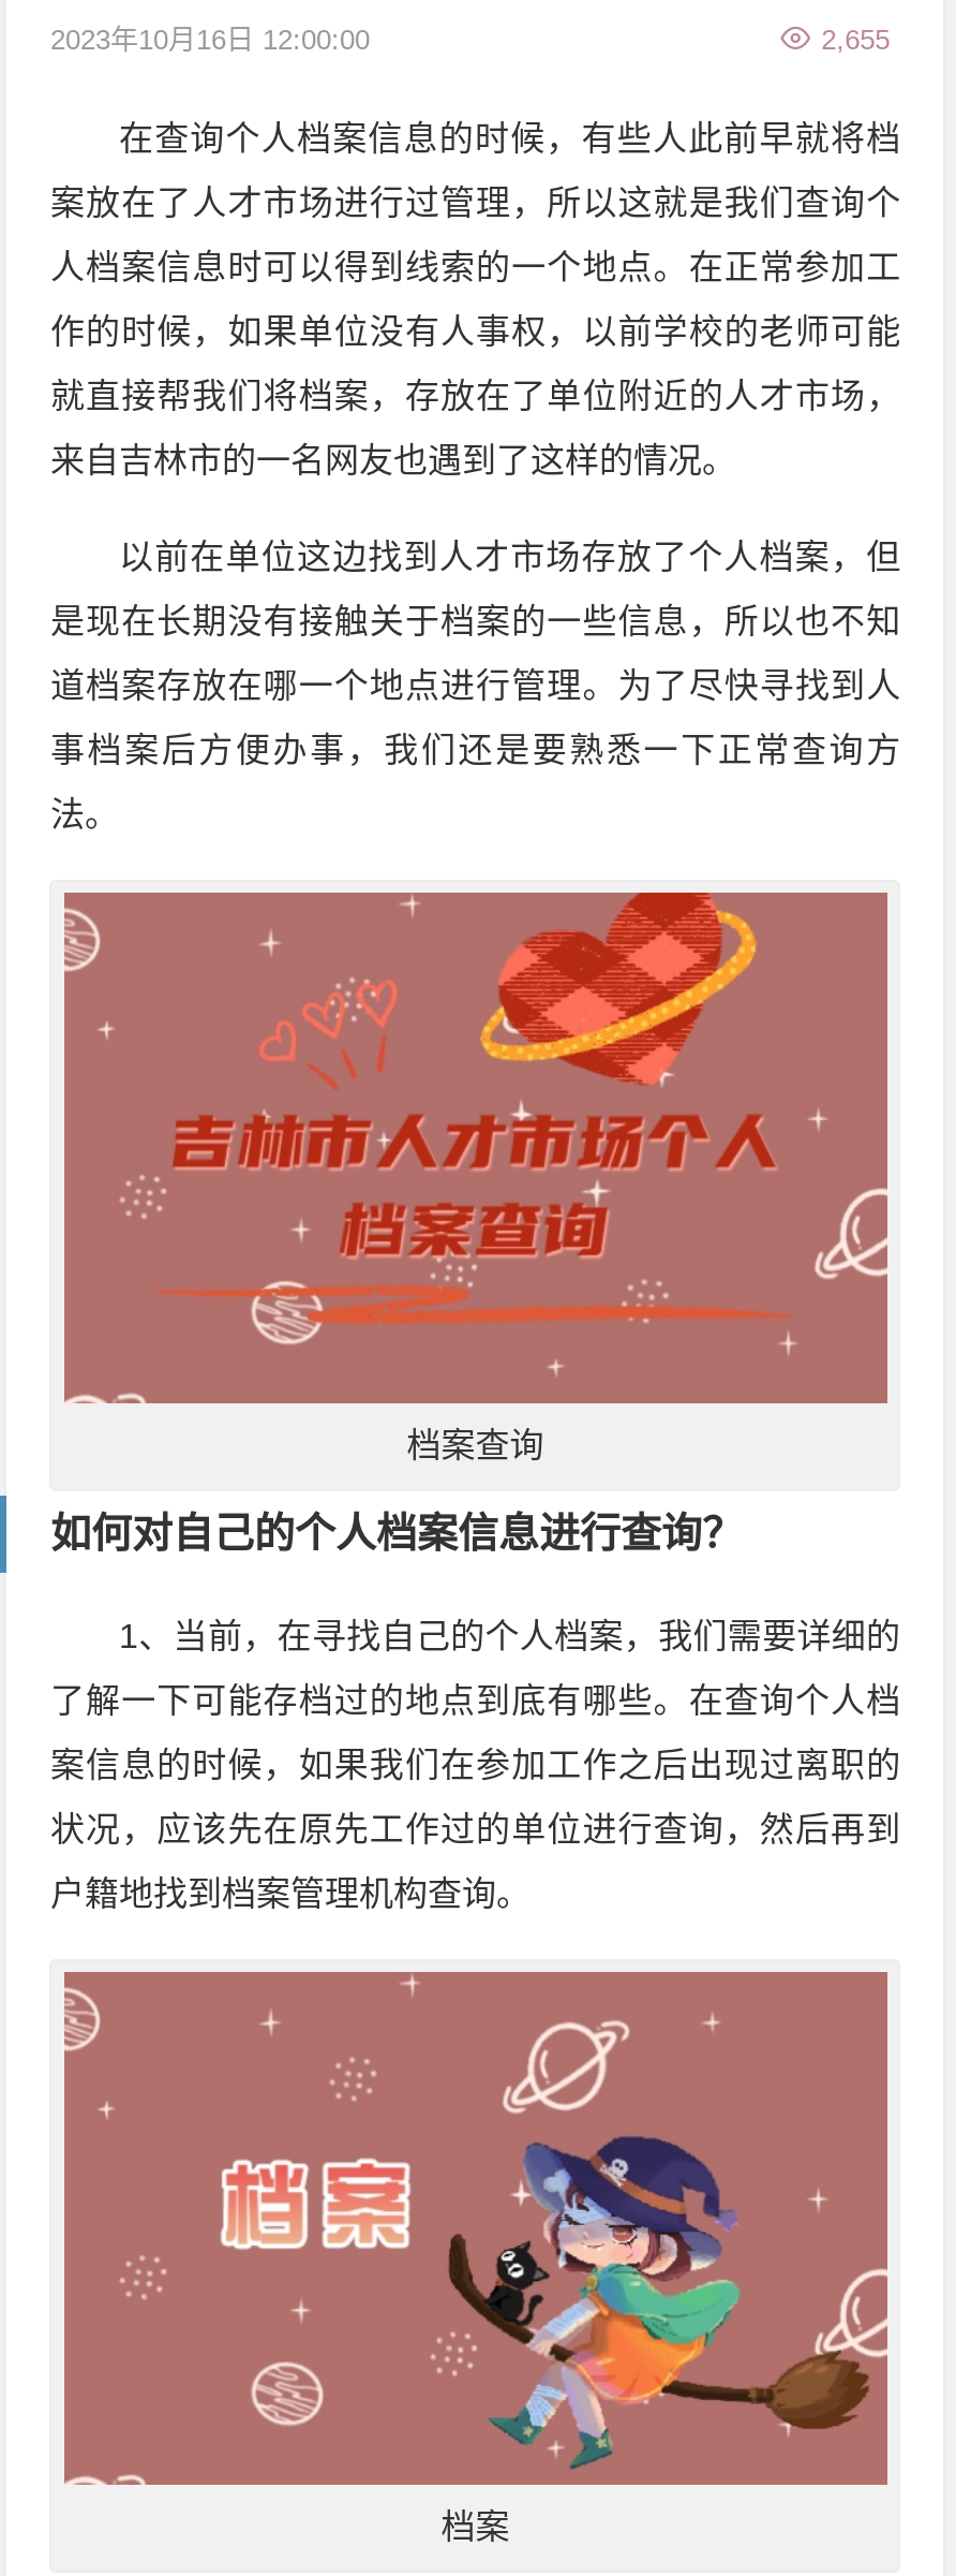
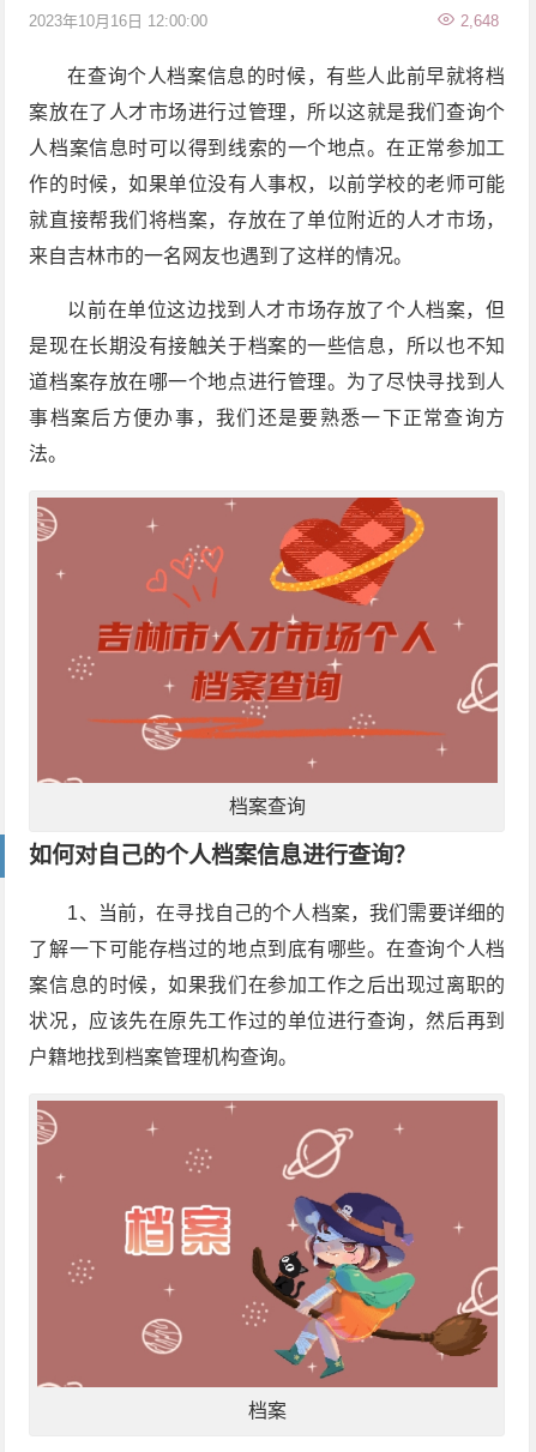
- 2,655
+ 2,648
